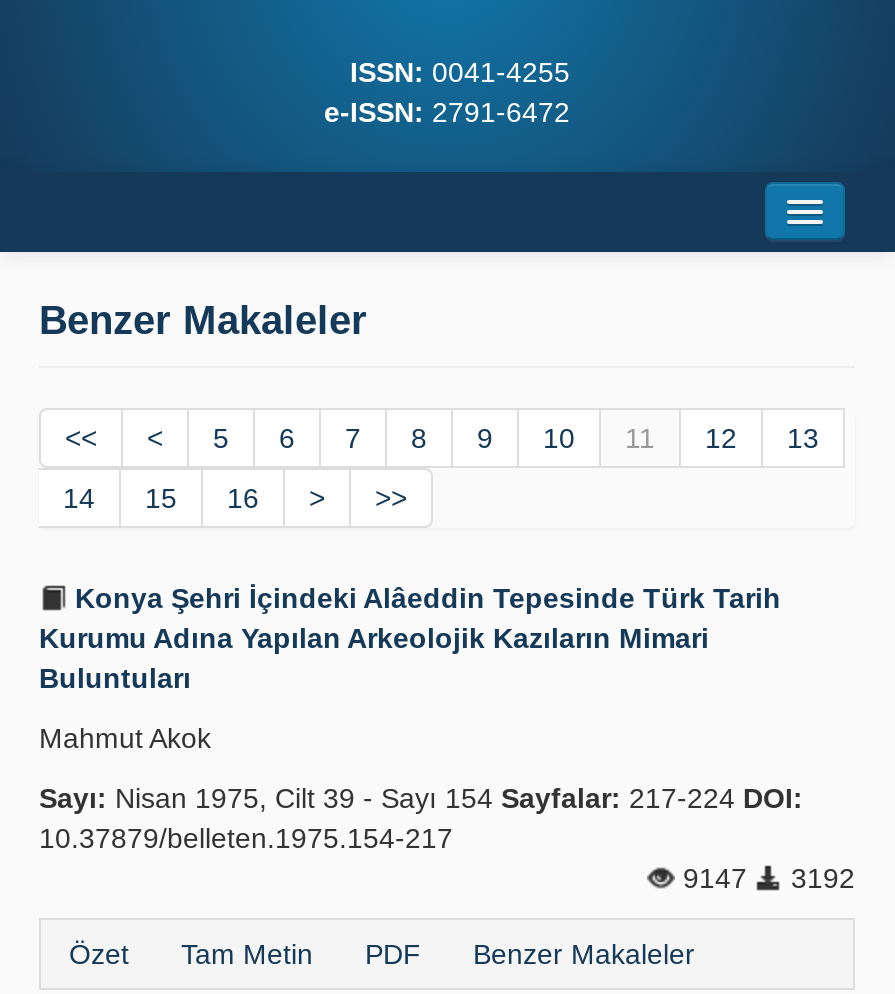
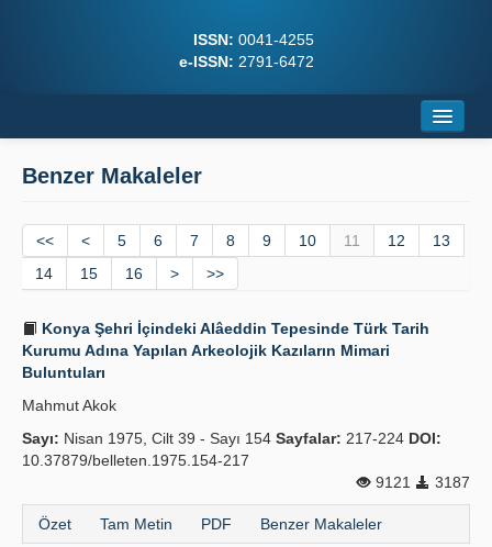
- 9147
+ 9121

- 3192
+ 3187
